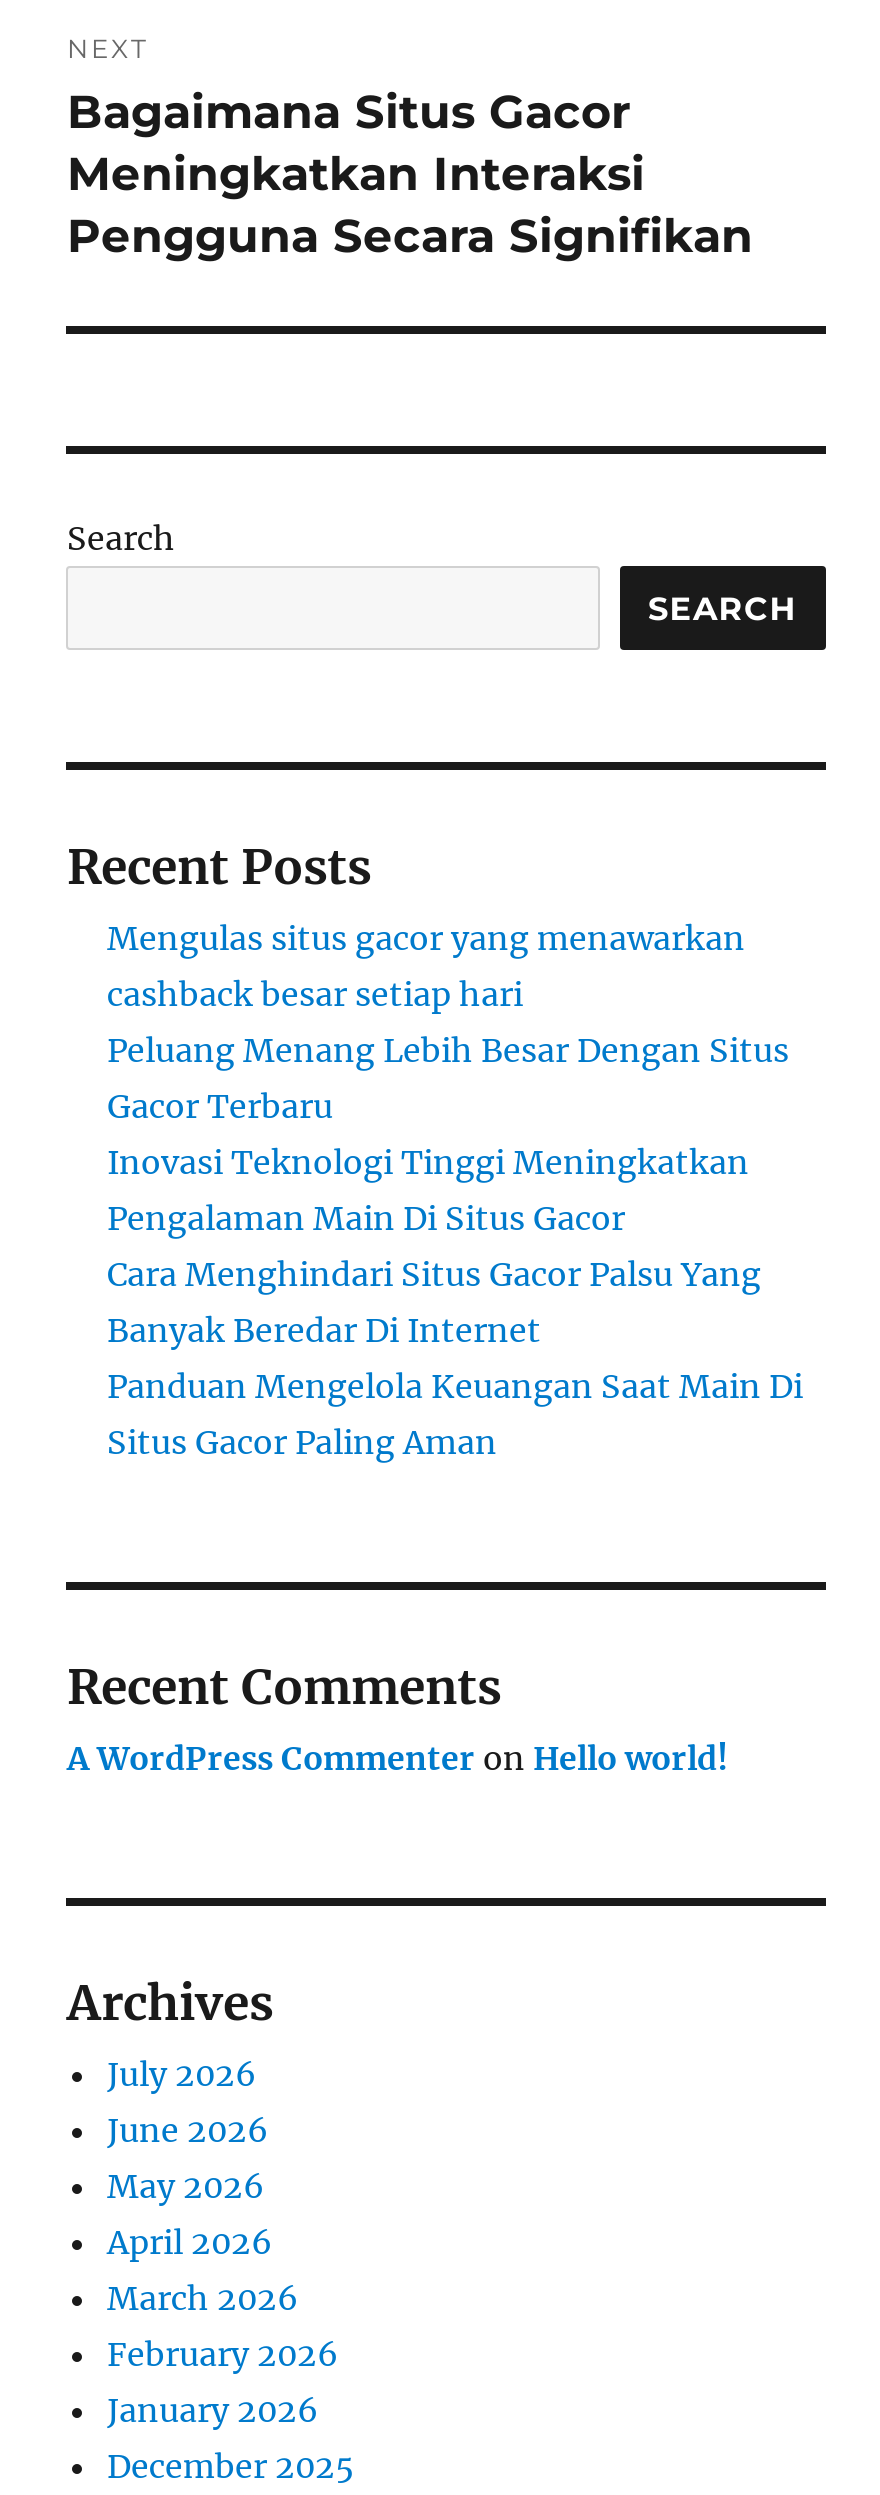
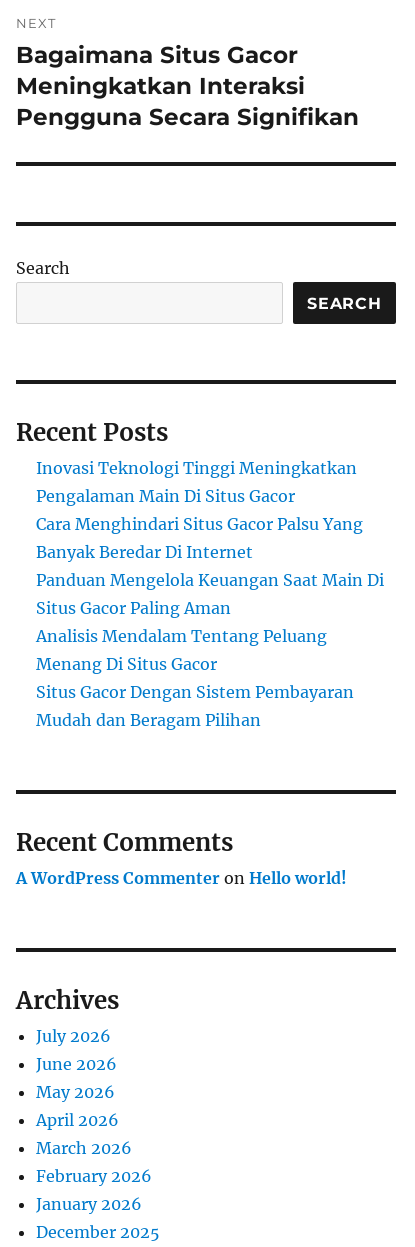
- Mengulas situs gacor yang menawarkan
- cashback besar setiap hari
- Peluang Menang Lebih Besar Dengan Situs
- Gacor Terbaru

moved up: Inovasi Teknologi Tinggi Meningkatkan | Pengalaman Main Di Situs Gacor | Cara Menghindari Situs Gacor Palsu Yang | Banyak Beredar Di Internet | Panduan Mengelola Keuangan Saat Main Di | Situs Gacor Paling Aman

+ Analisis Mendalam Tentang Peluang
+ Menang Di Situs Gacor
+ Situs Gacor Dengan Sistem Pembayaran
+ Mudah dan Beragam Pilihan
